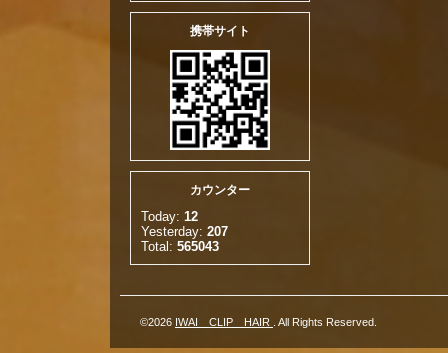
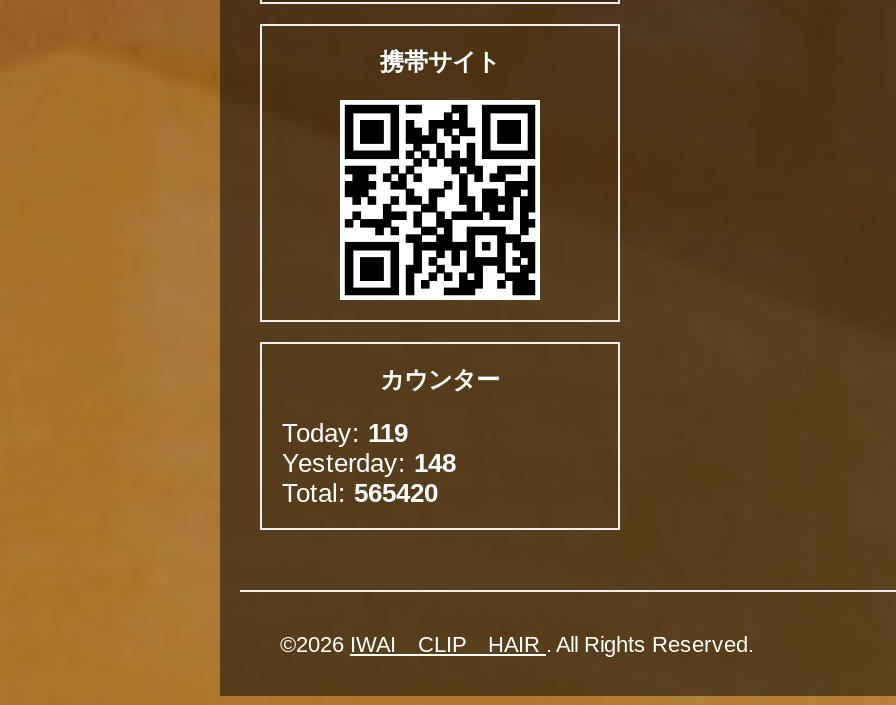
- Today: 12
+ Today: 119

- Yesterday: 207
+ Yesterday: 148

- Total: 565043
+ Total: 565420
